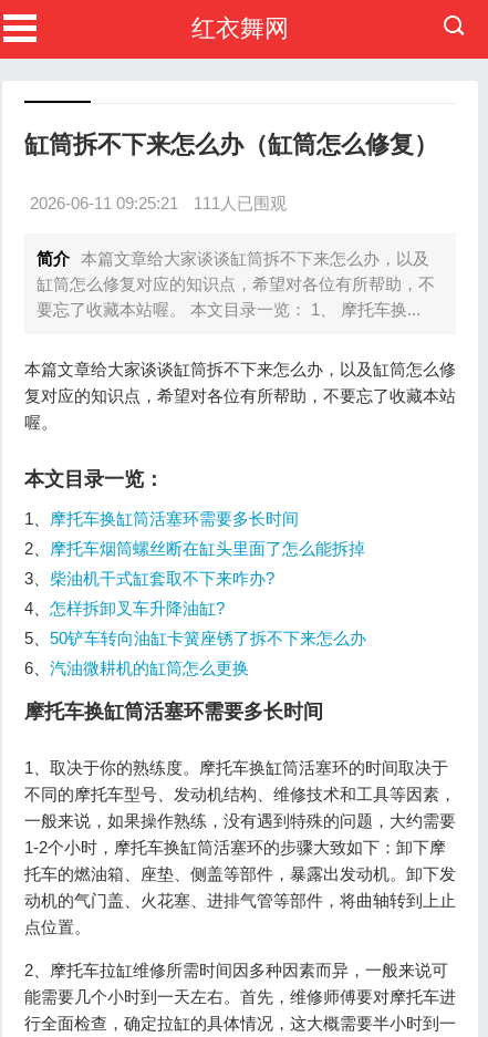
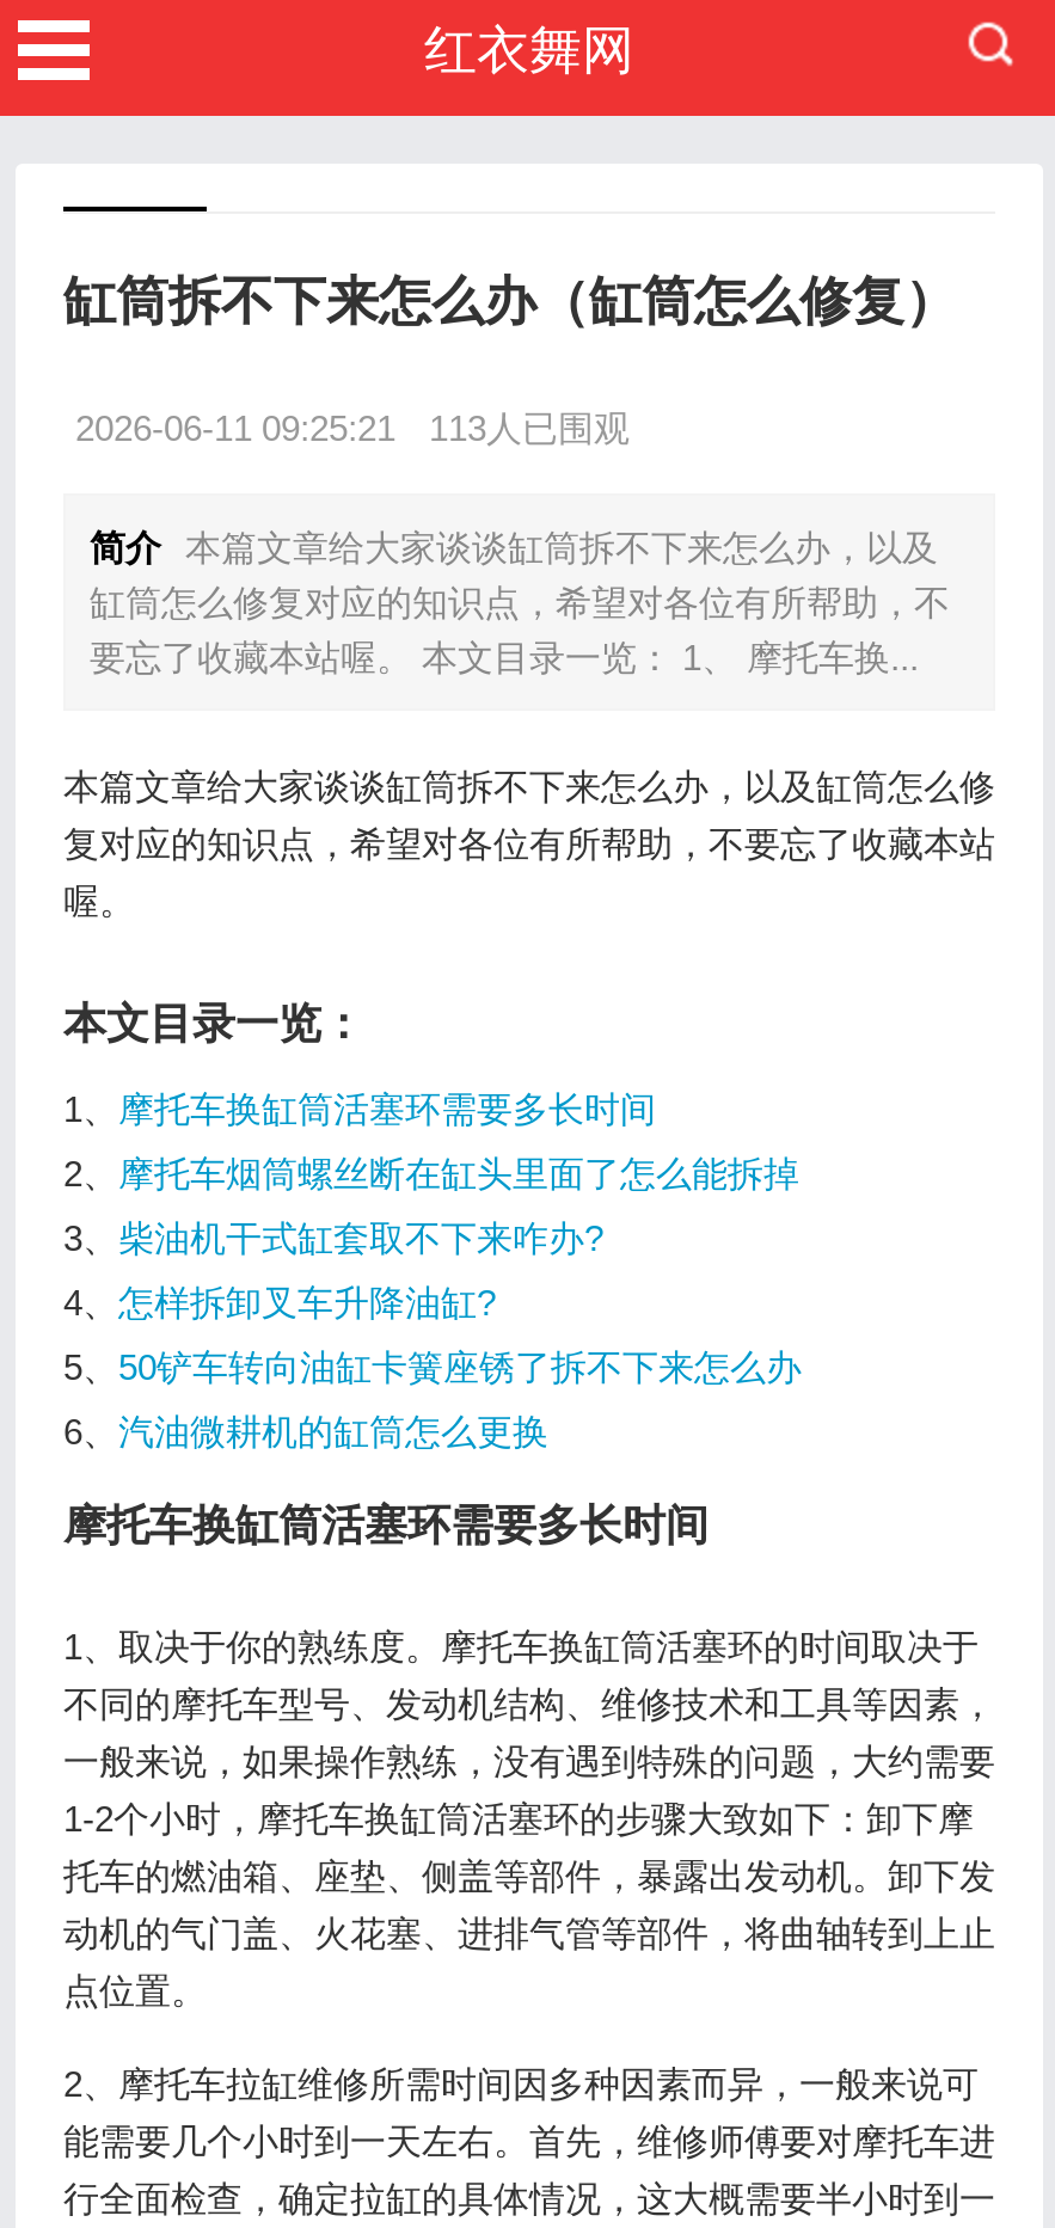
- 2026-06-11 09:25:21 111人已围观
+ 2026-06-11 09:25:21 113人已围观
